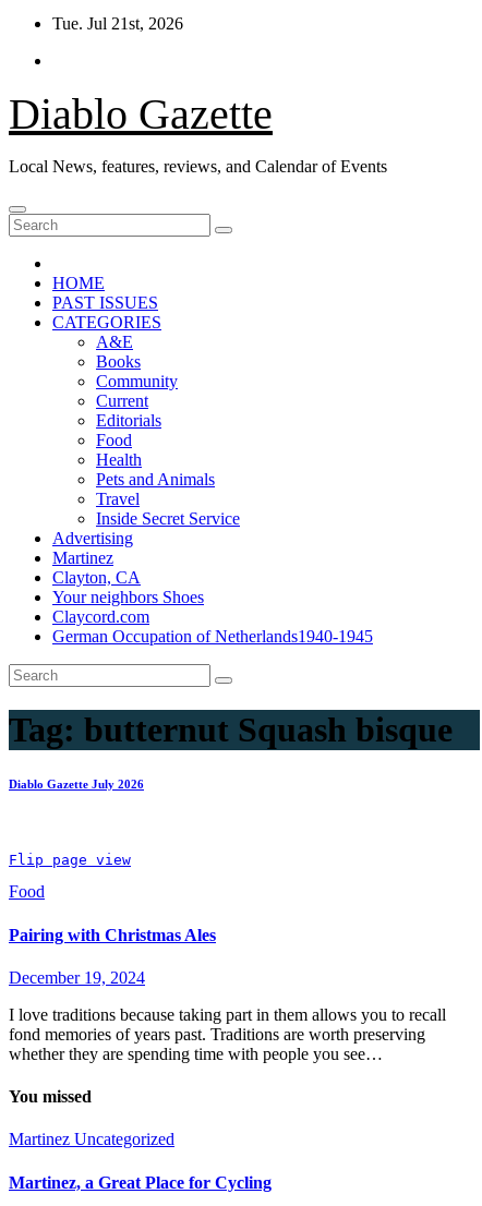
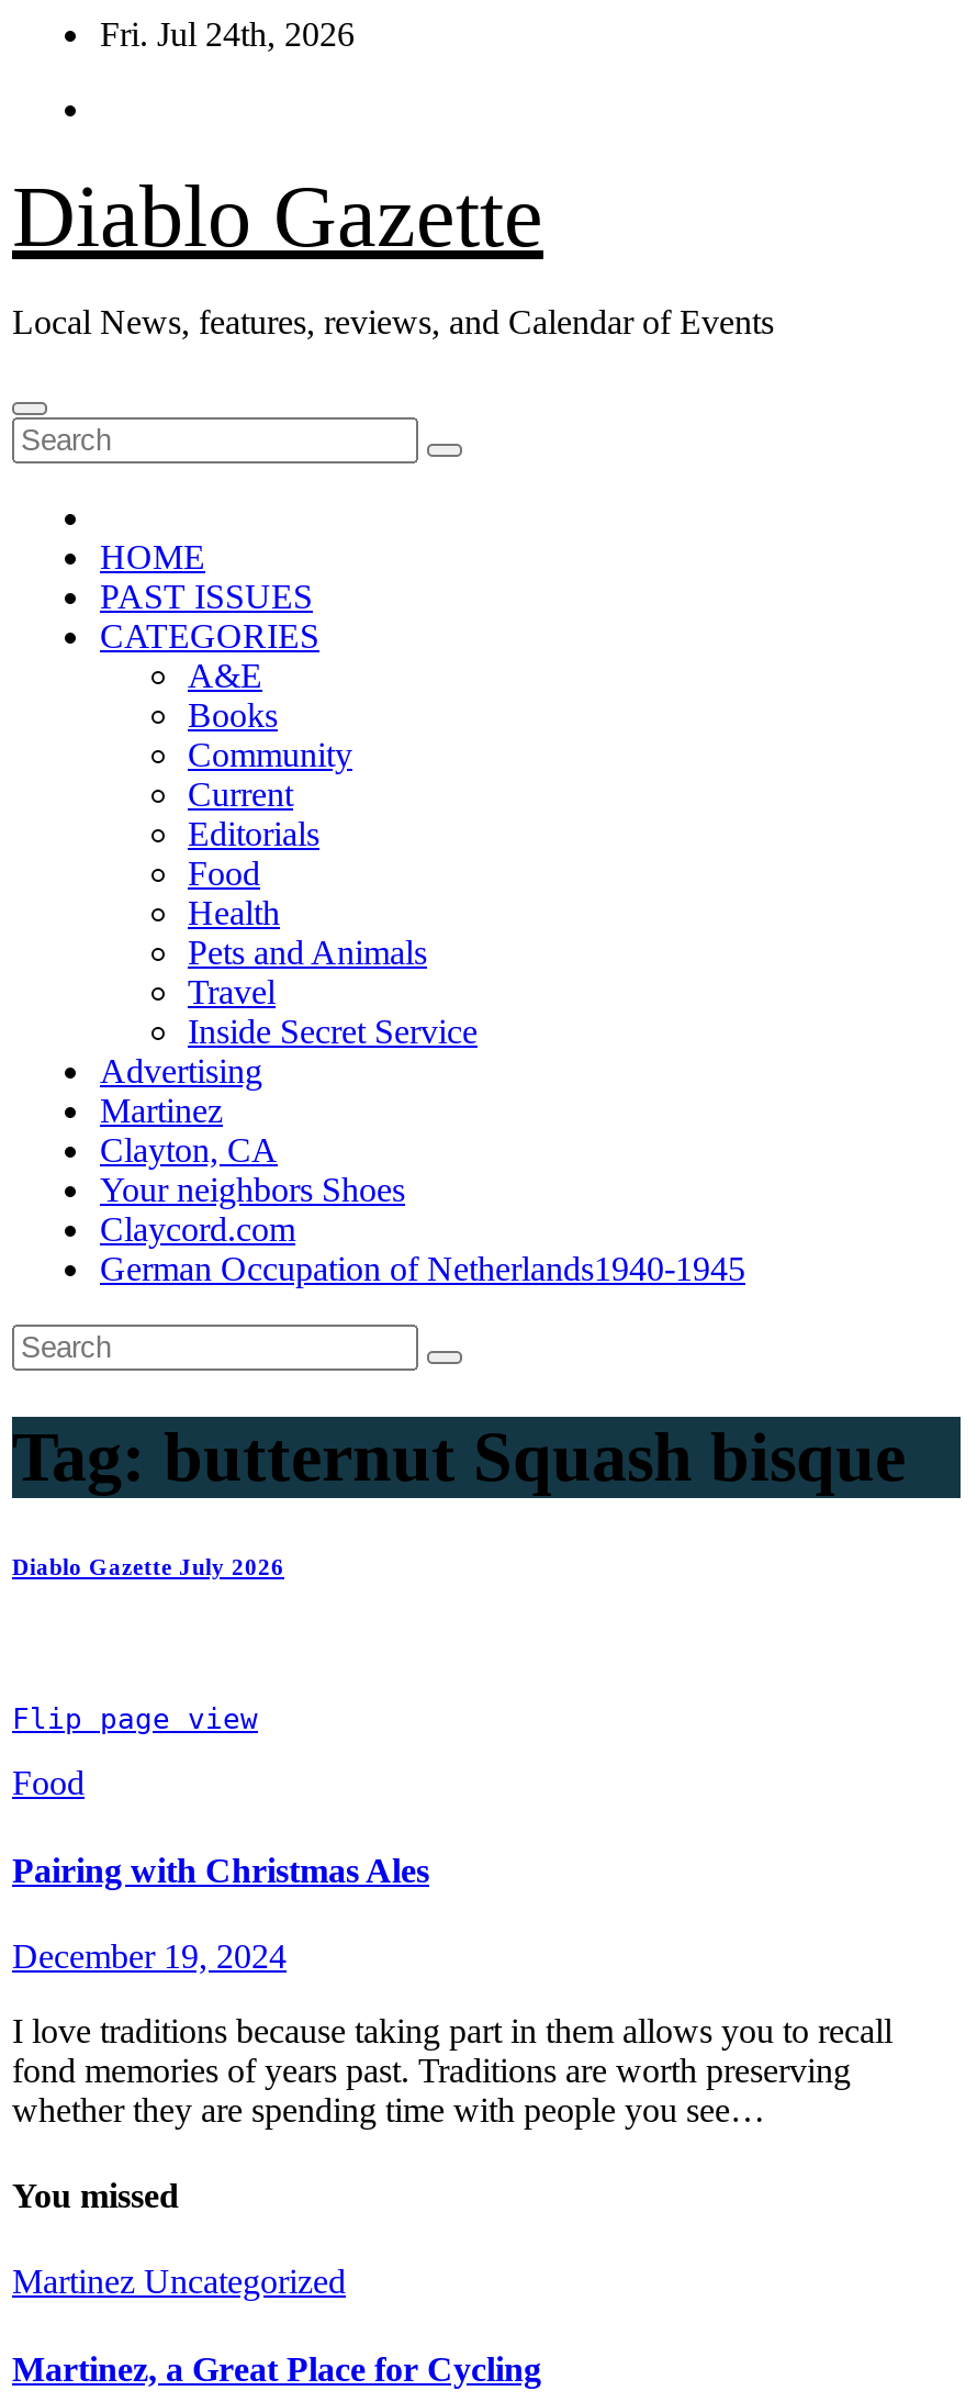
- Tue. Jul 21st, 2026
+ Fri. Jul 24th, 2026
